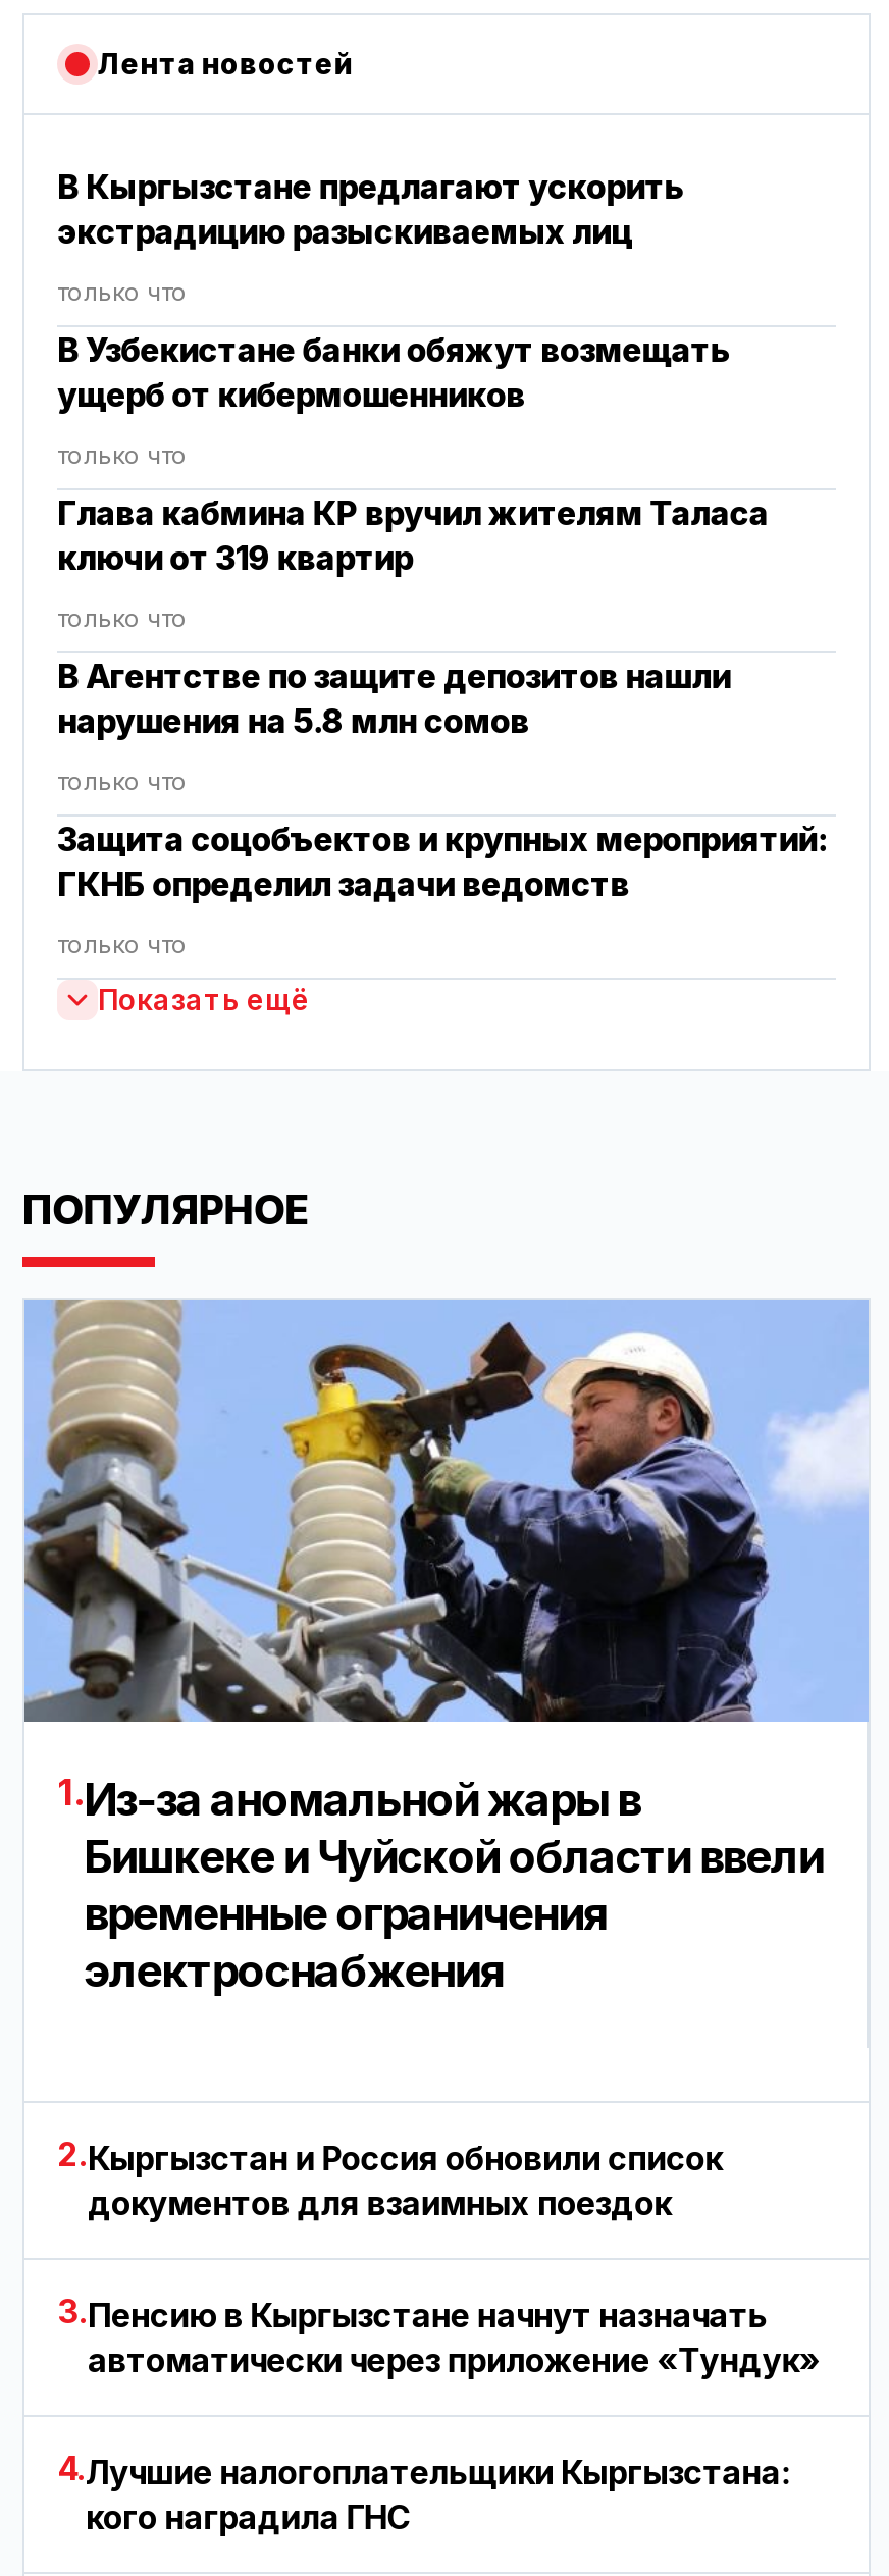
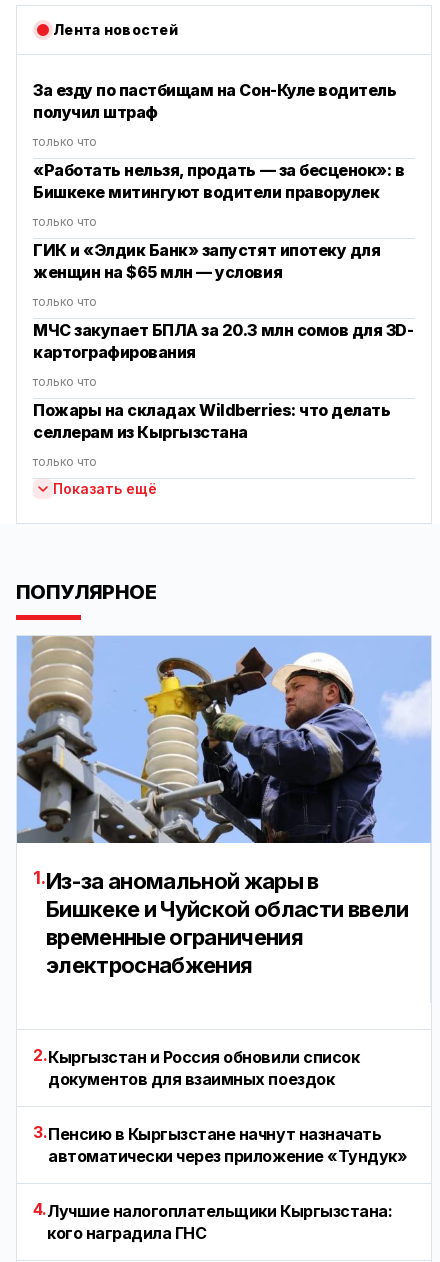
- В Кыргызстане предлагают ускорить
- экстрадицию разыскиваемых лиц
+ За езду по пастбищам на Сон-Куле водитель
+ получил штраф

- В Узбекистане банки обяжут возмещать
- ущерб от кибермошенников
+ «Работать нельзя, продать — за бесценок»: в
+ Бишкеке митингуют водители праворулек

- Глава кабмина КР вручил жителям Таласа
- ключи от 319 квартир
+ ГИК и «Элдик Банк» запустят ипотеку для
+ женщин на $65 млн — условия

- В Агентстве по защите депозитов нашли
- нарушения на 5.8 млн сомов
+ МЧС закупает БПЛА за 20.3 млн сомов для 3D-
+ картографирования

- Защита соцобъектов и крупных мероприятий:
- ГКНБ определил задачи ведомств
+ Пожары на складах Wildberries: что делать
+ селлерам из Кыргызстана
